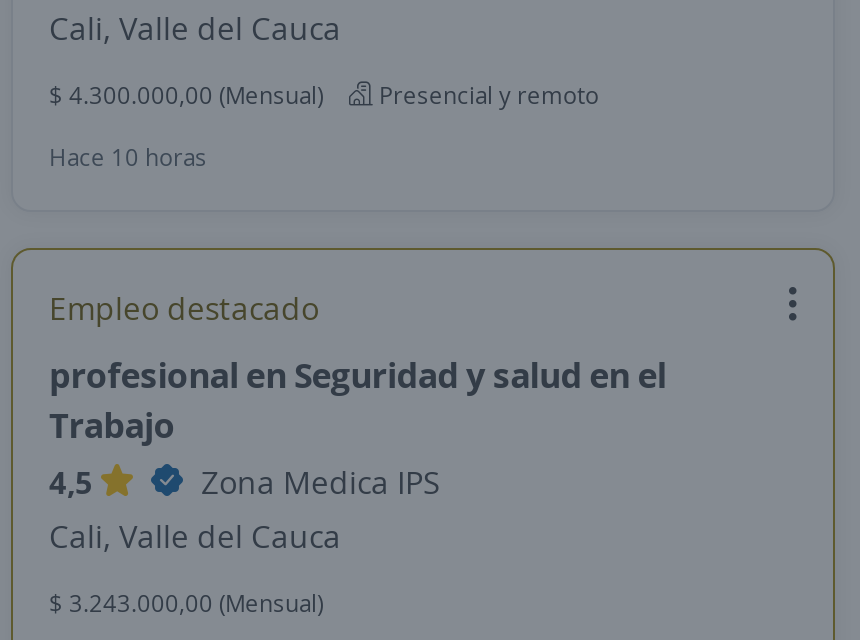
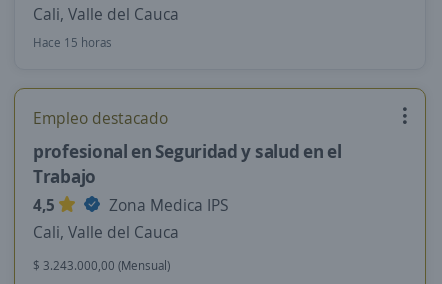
- $ 4.300.000,00 (Mensual)
- Presencial y remoto
- Hace 10 horas
+ Hace 15 horas
